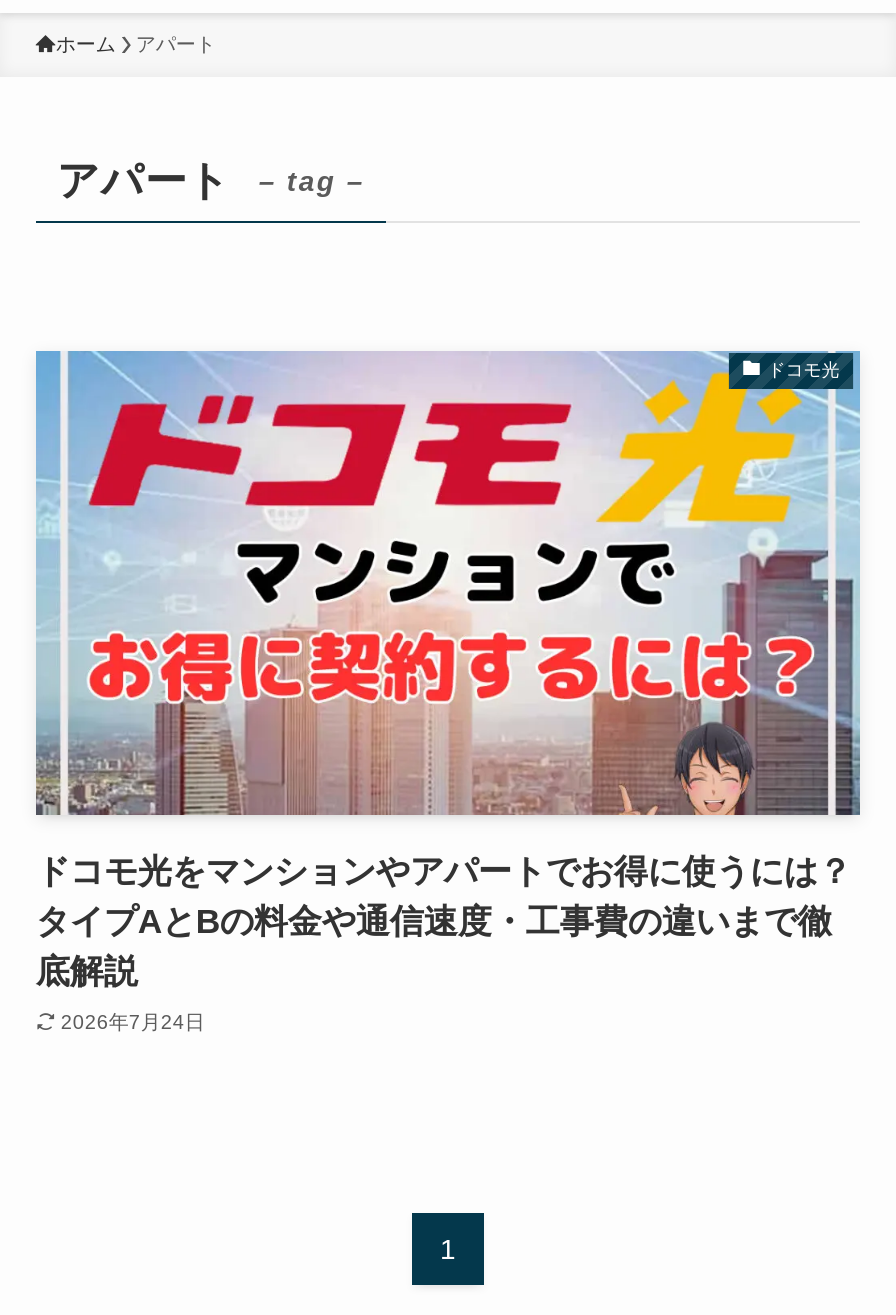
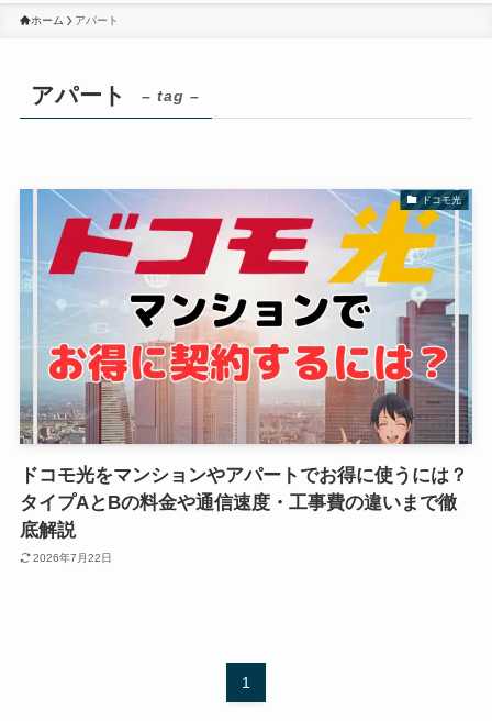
- 2026年7月24日
+ 2026年7月22日
